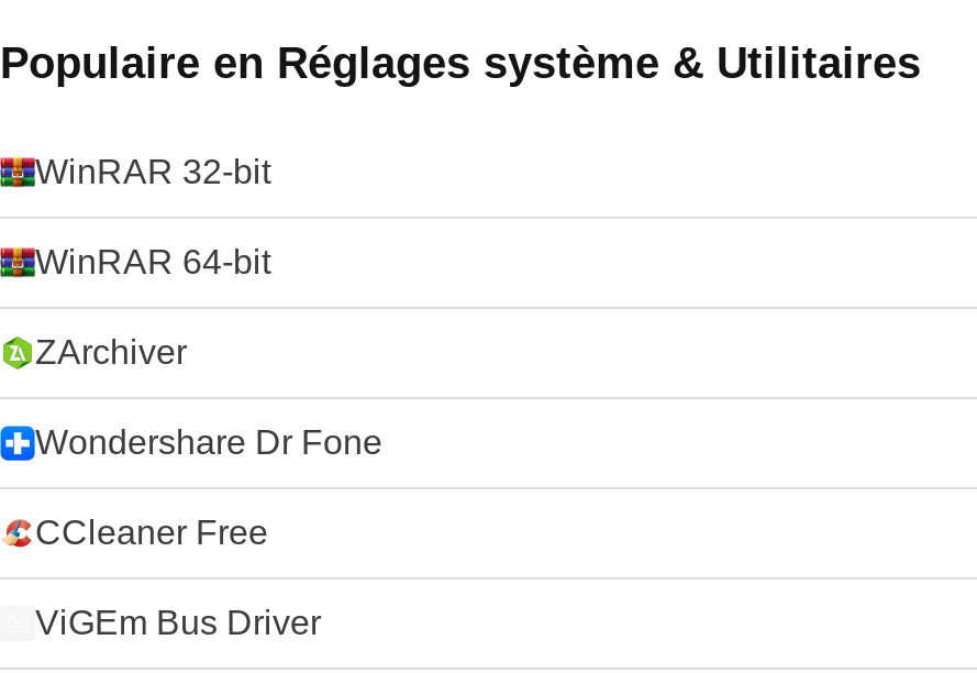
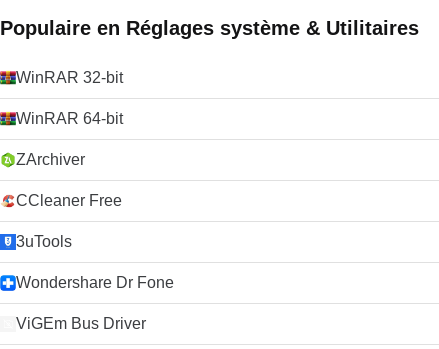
moved down: Wondershare Dr Fone

moved up: CCleaner Free

+ 3uTools
